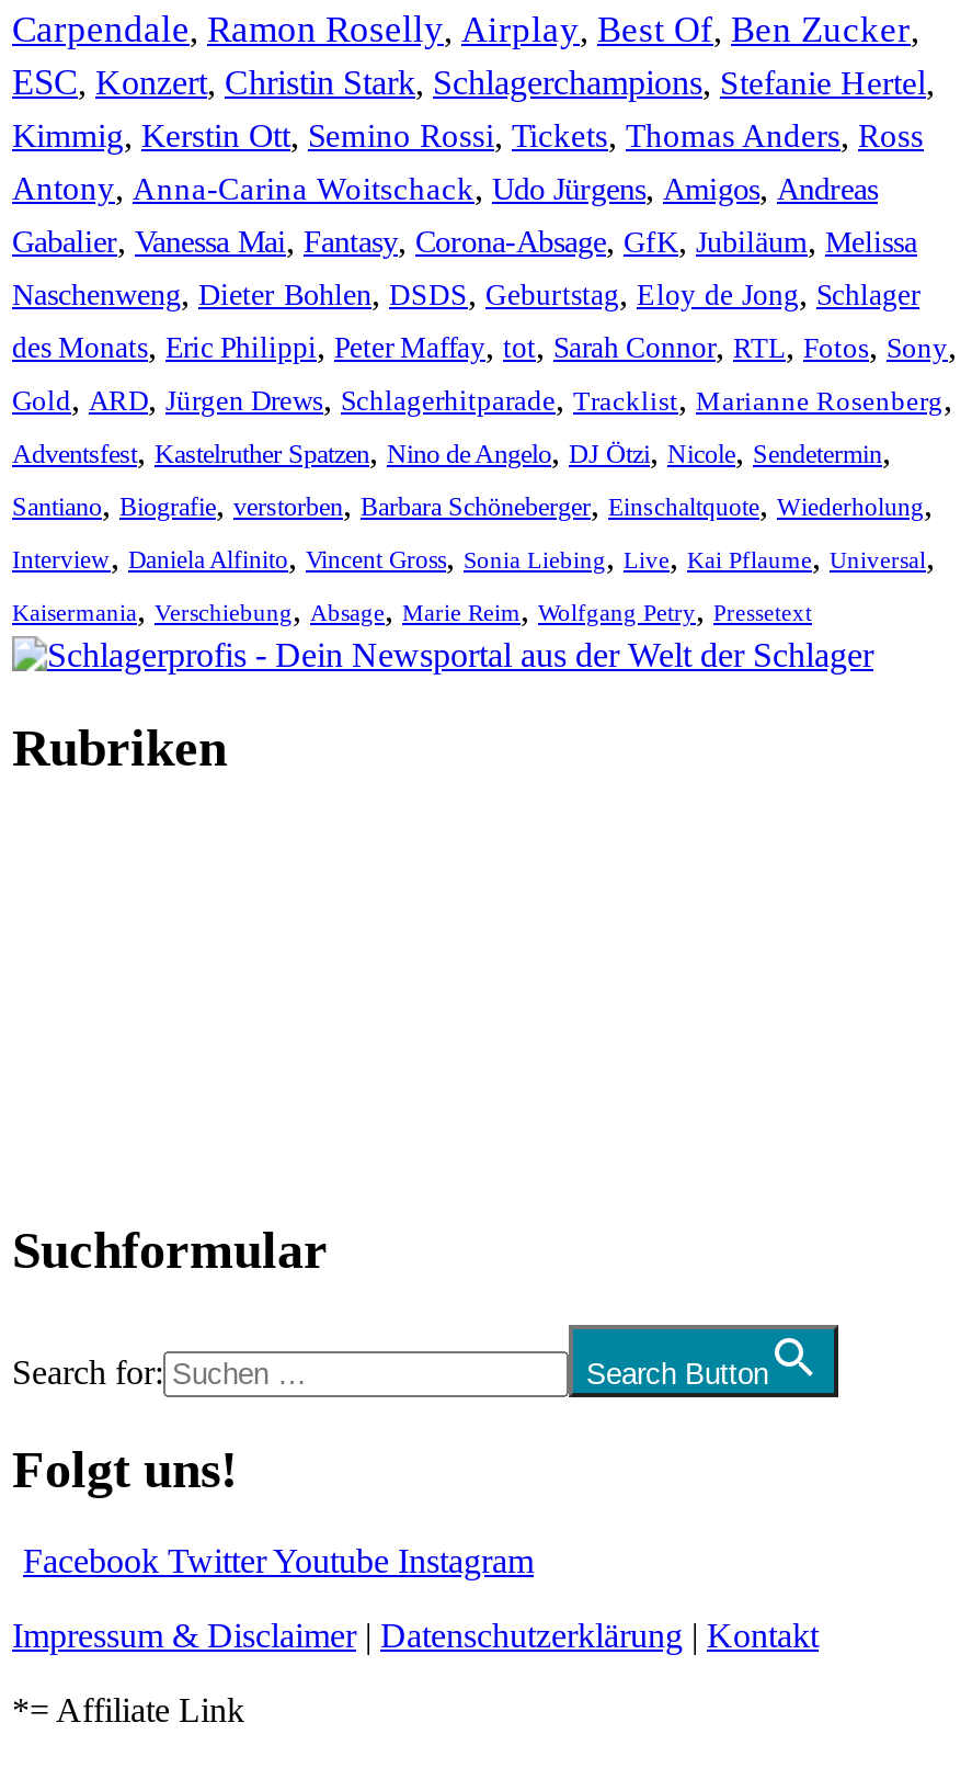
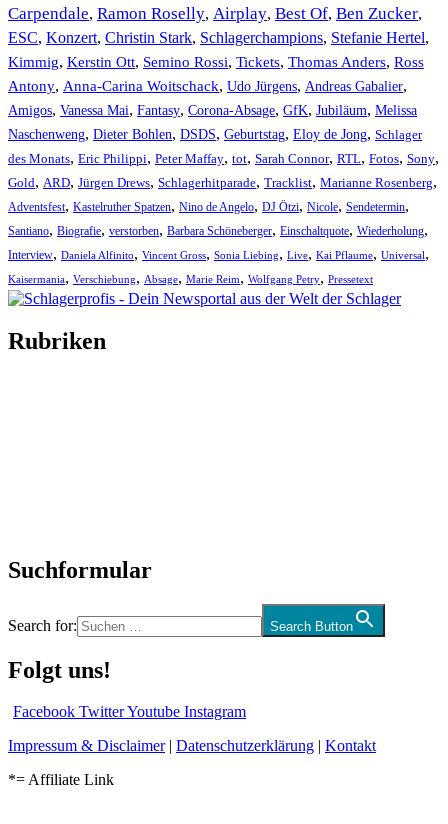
- Antony, Anna-Carina Woitschack, Udo Jürgens, Amigos, Andreas
+ Antony, Anna-Carina Woitschack, Udo Jürgens, Andreas Gabalier,

- Gabalier, Vanessa Mai, Fantasy, Corona-Absage, GfK, Jubiläum, Melissa
+ Amigos, Vanessa Mai, Fantasy, Corona-Absage, GfK, Jubiläum, Melissa
